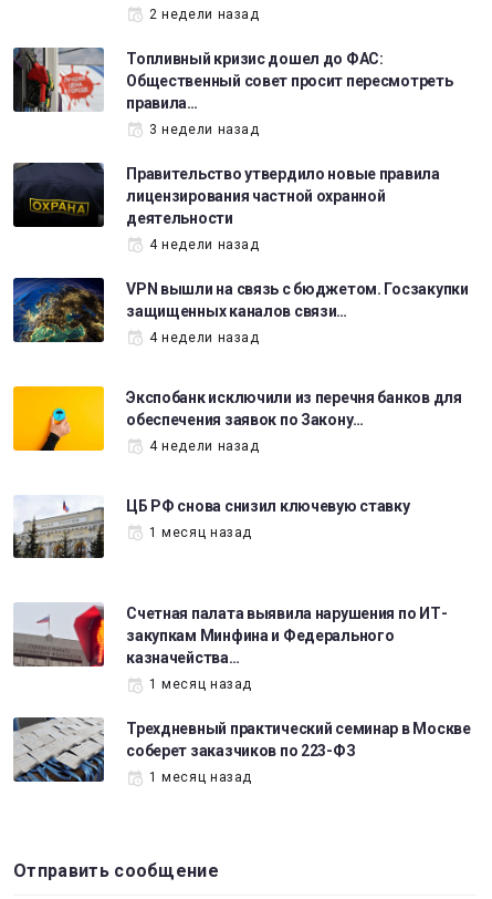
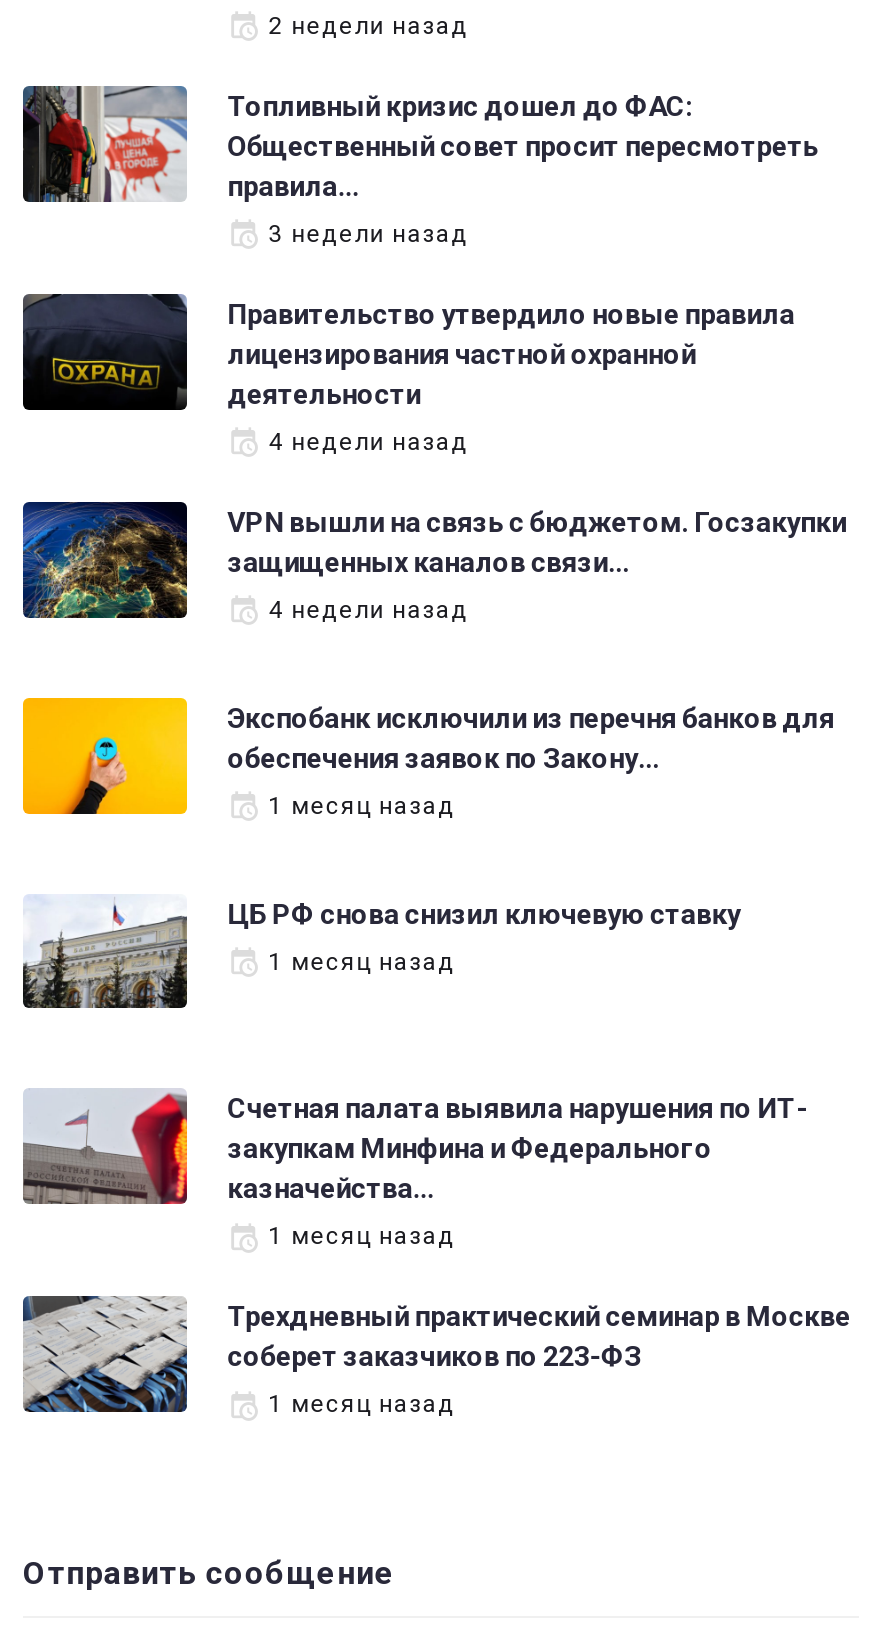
- 4 недели назад
+ 1 месяц назад
